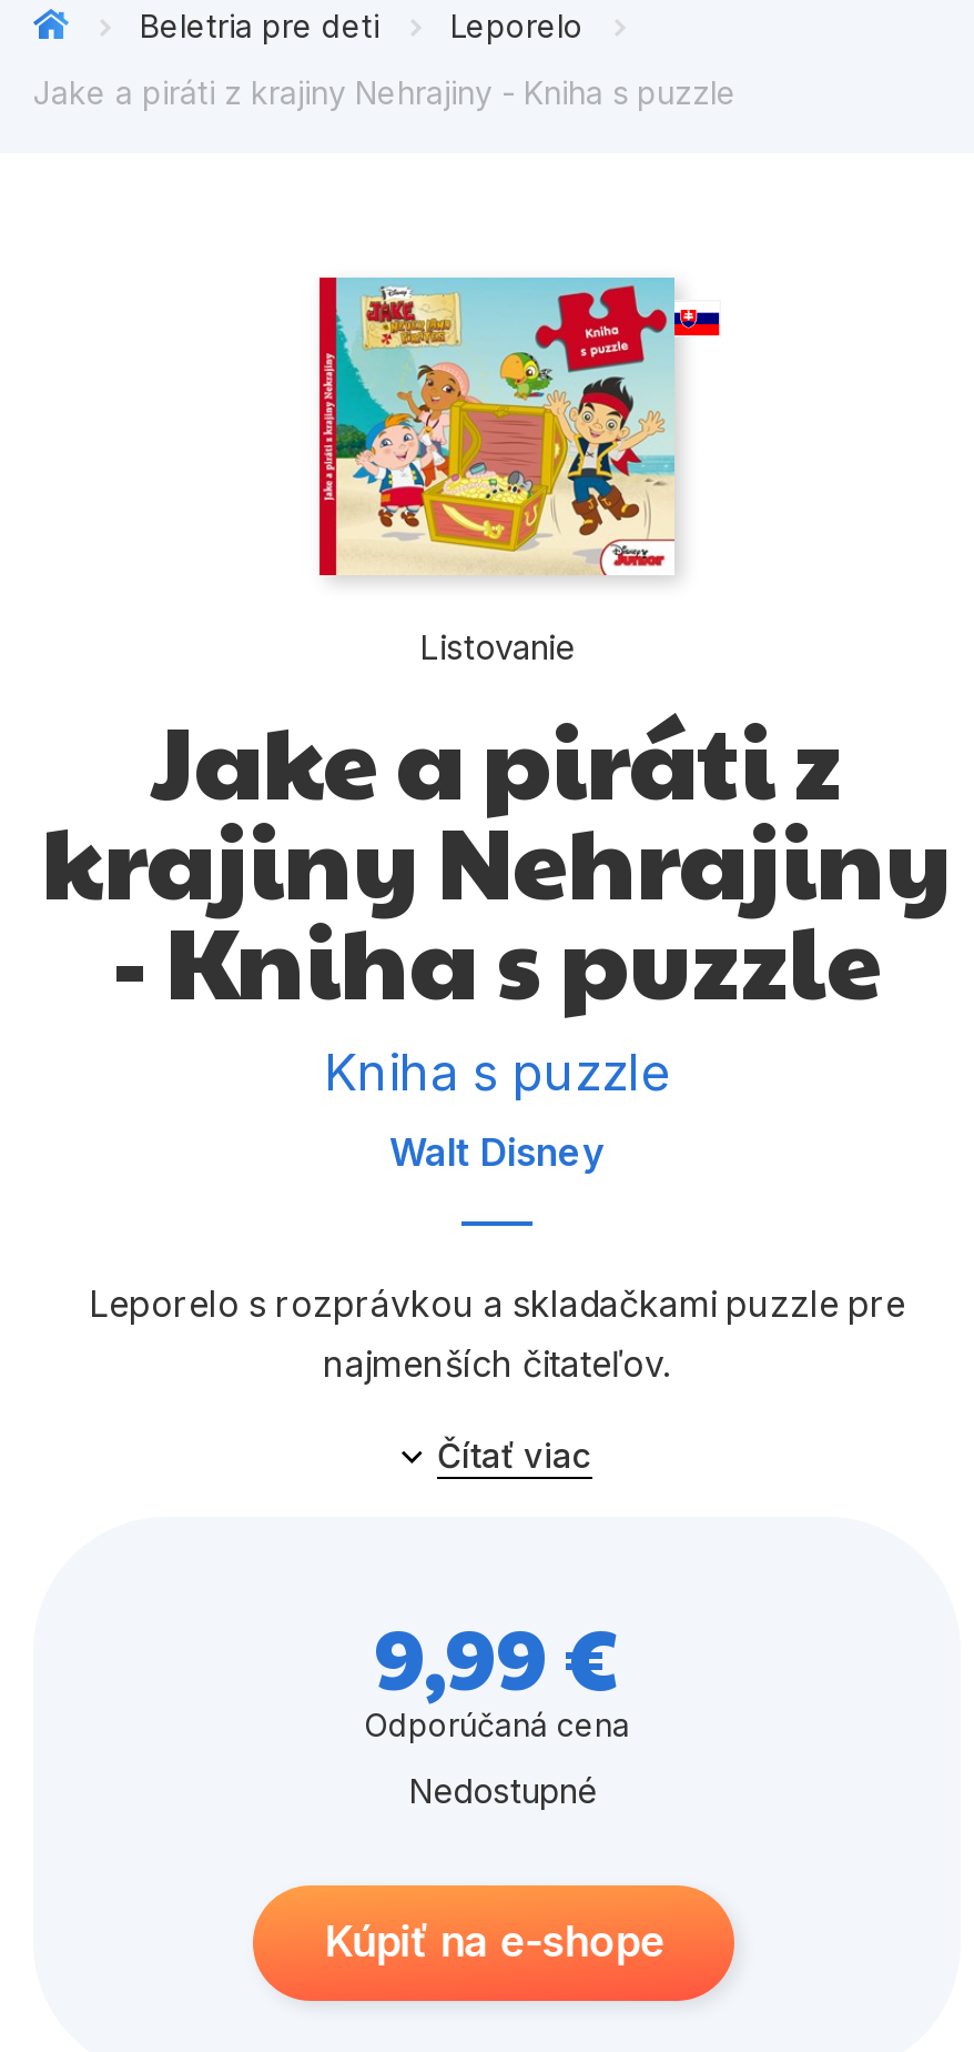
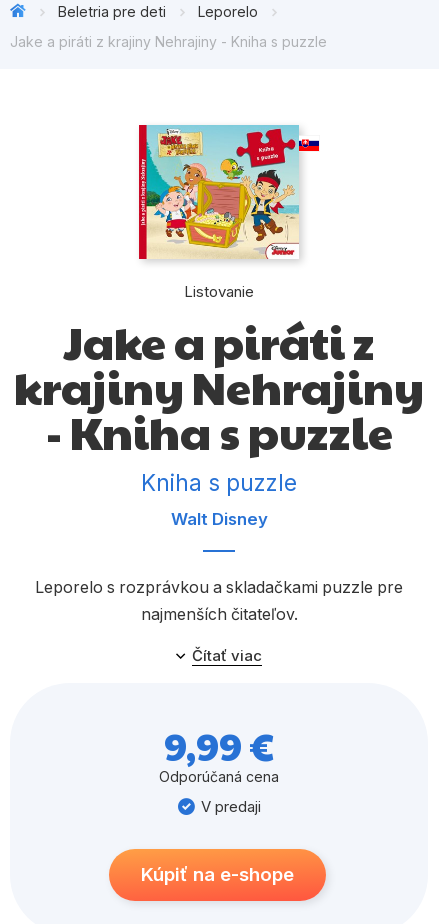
- Nedostupné
+ V predaji
